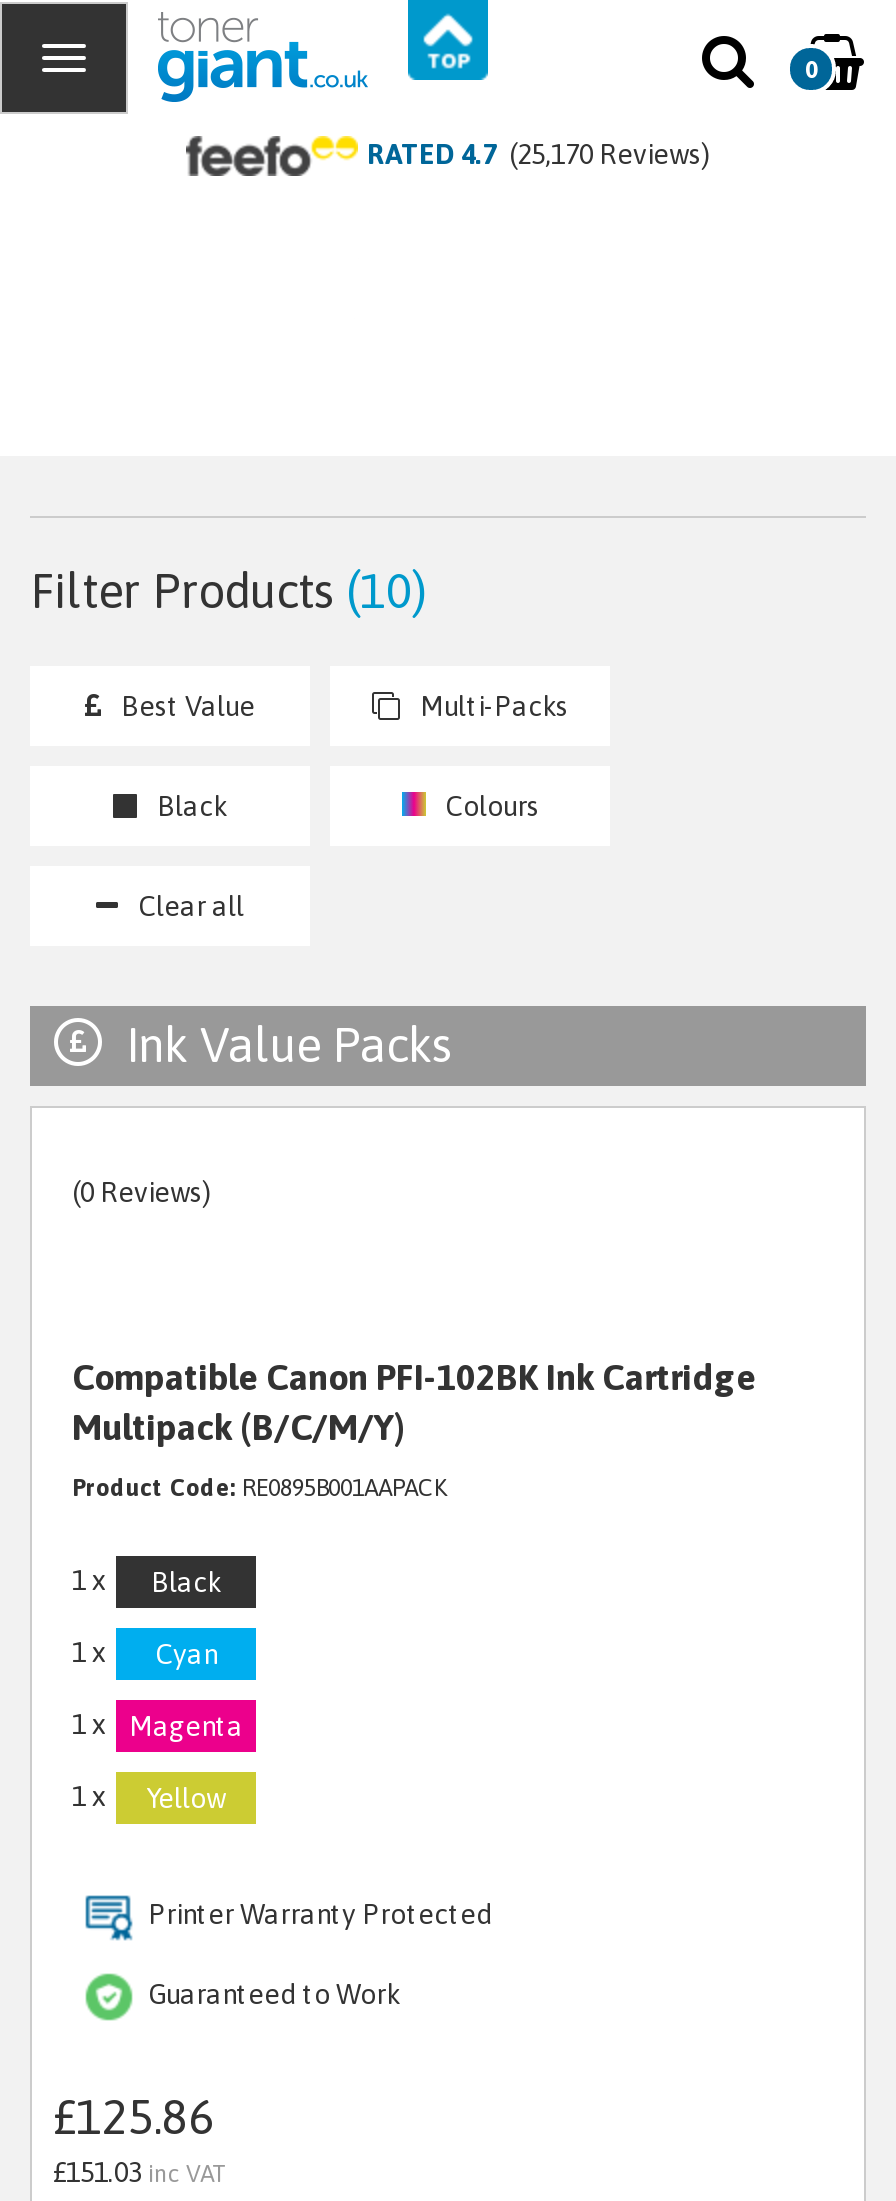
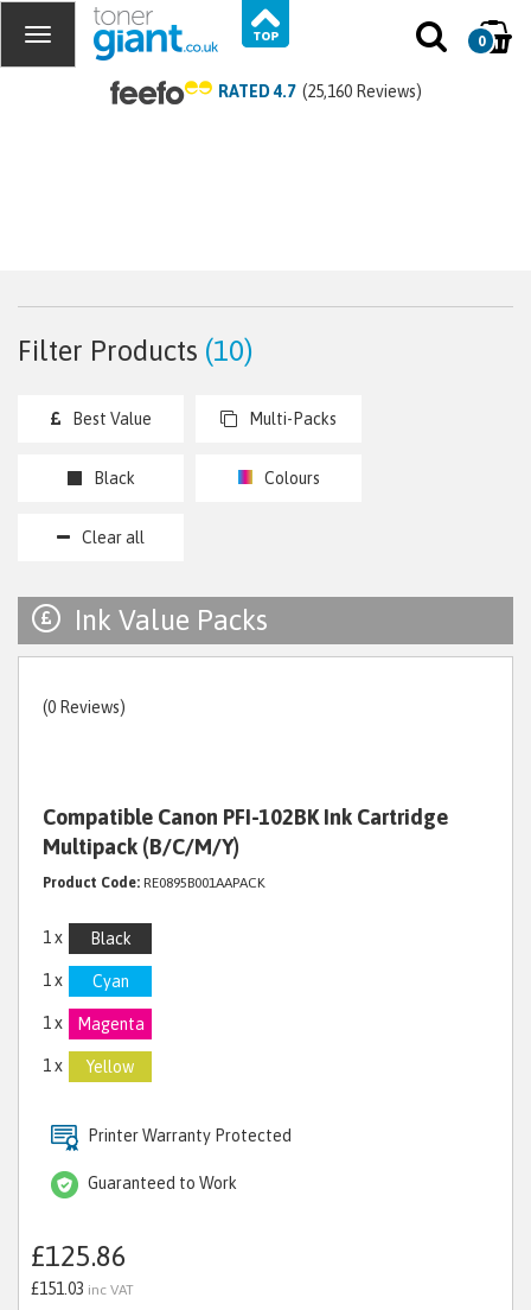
- RATED 4.7 (25,170 Reviews)
+ RATED 4.7 (25,160 Reviews)
